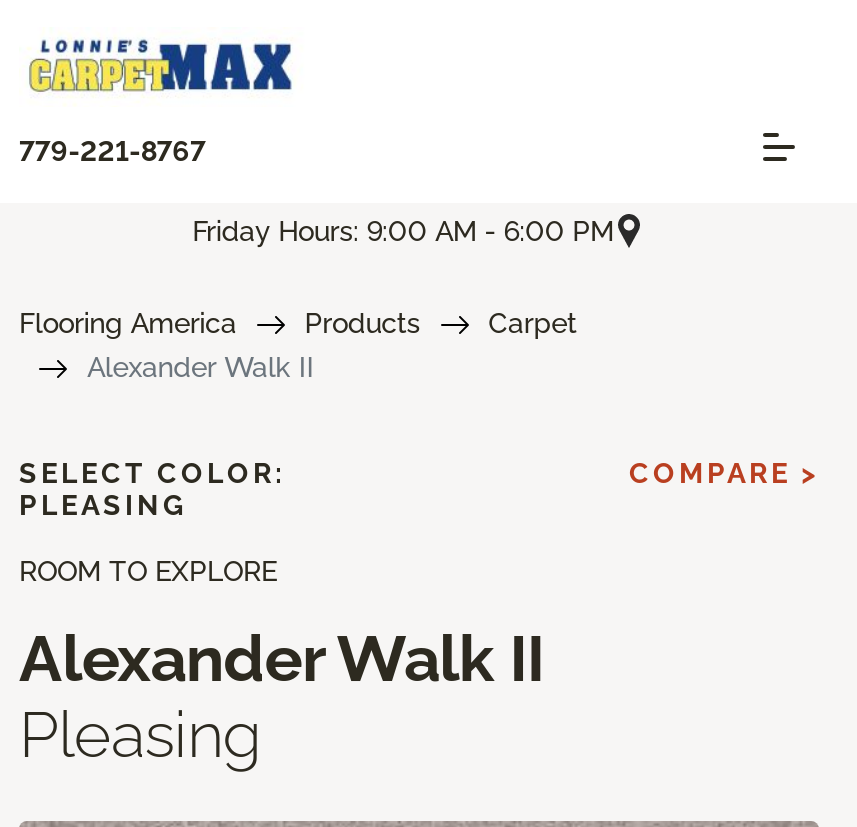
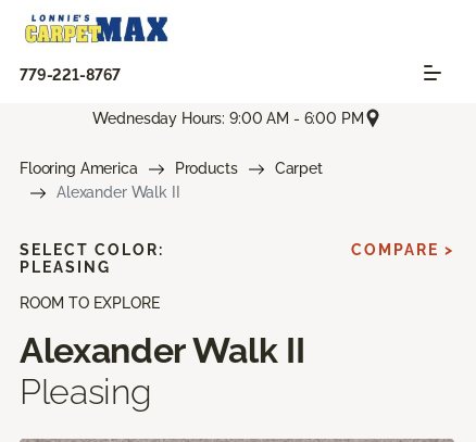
- Friday Hours: 9:00 AM - 6:00 PM
+ Wednesday Hours: 9:00 AM - 6:00 PM
